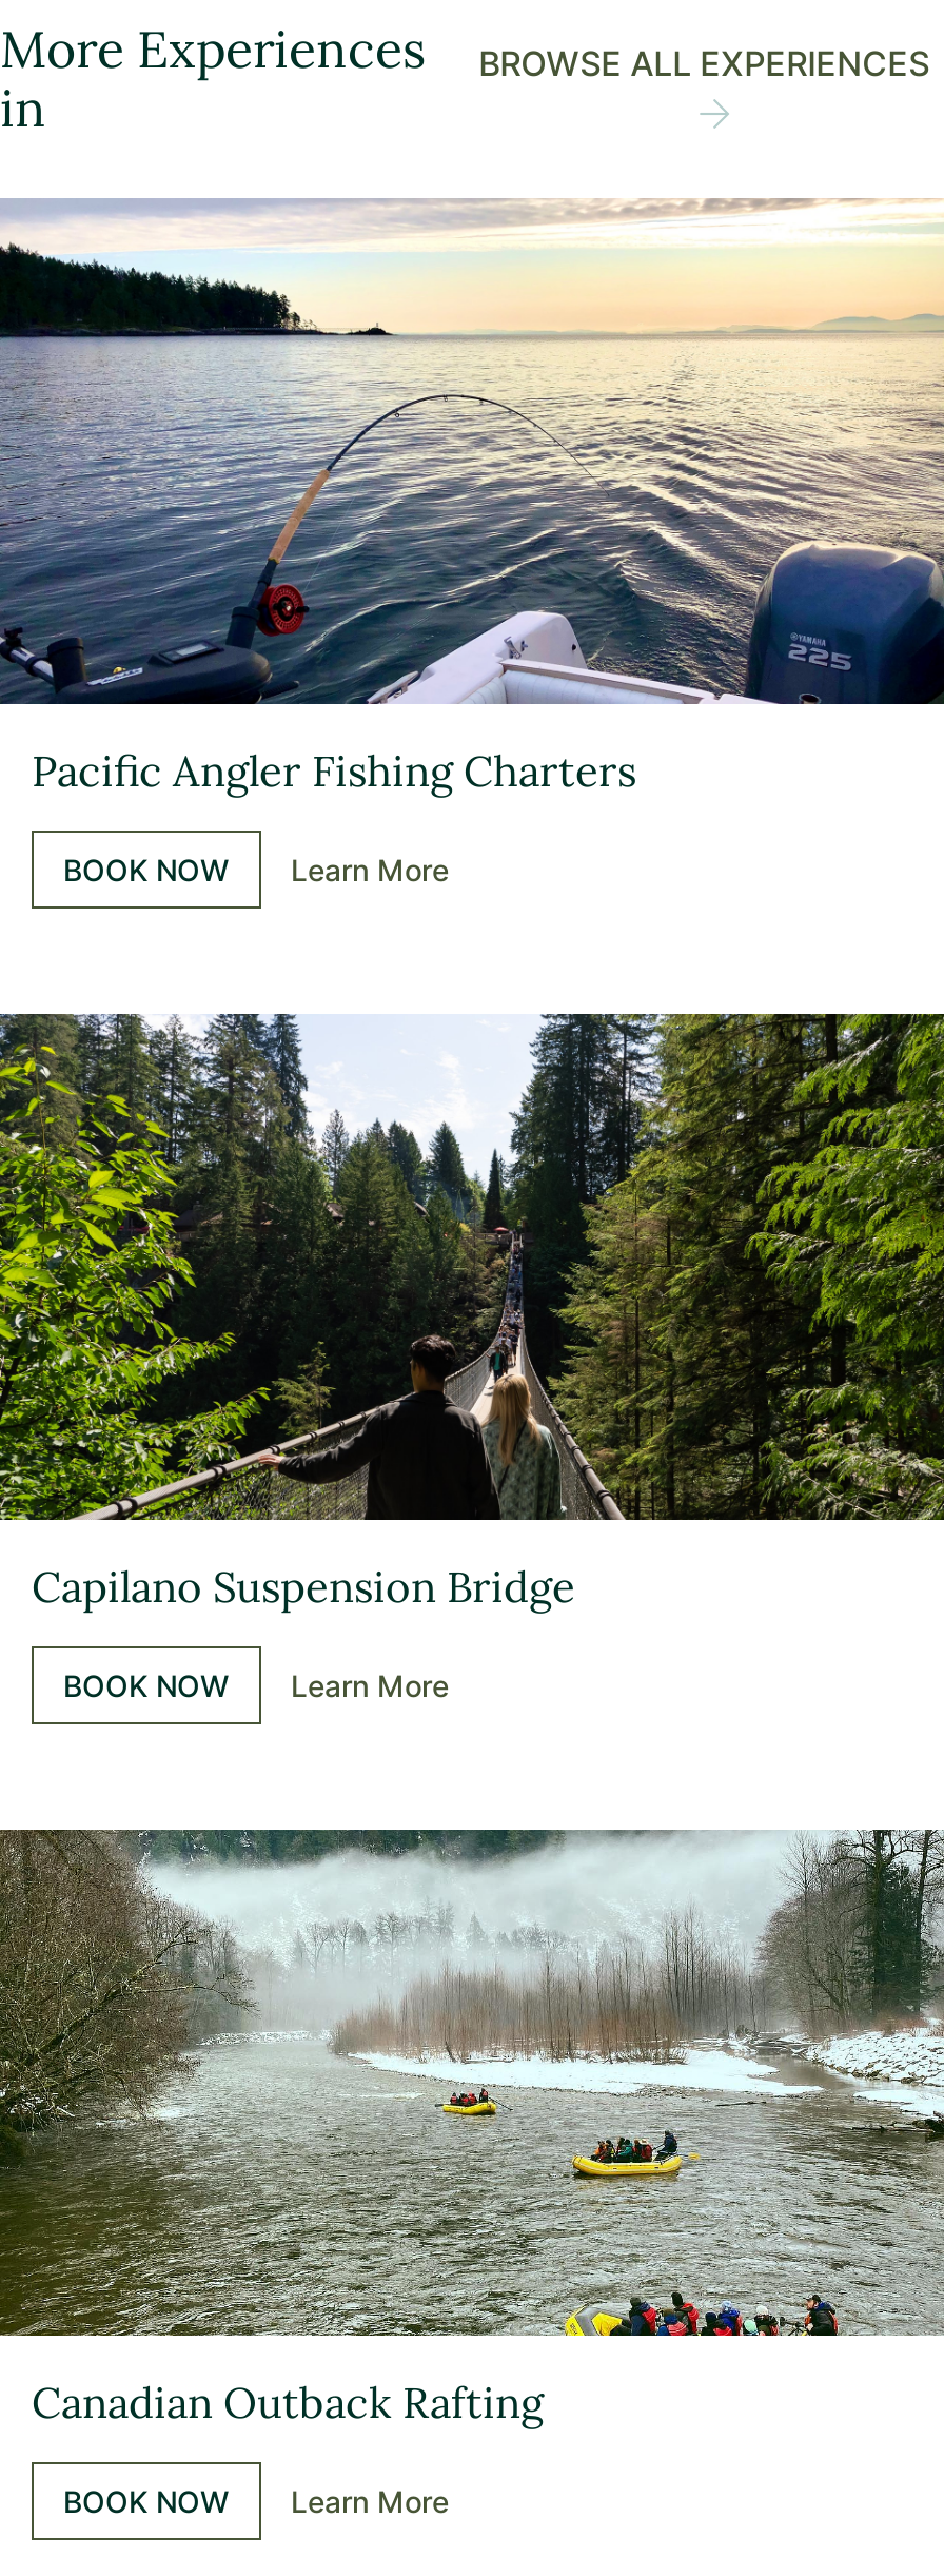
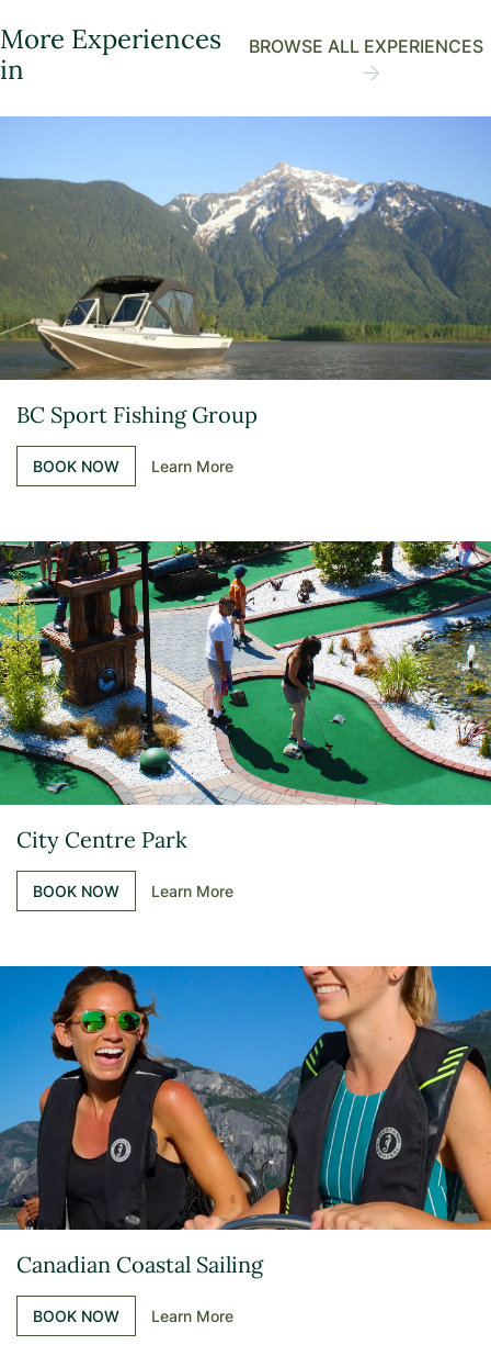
- [image]
- Pacific Angler Fishing Charters
+ [image]
+ BC Sport Fishing Group

- [image]
- Capilano Suspension Bridge
+ [image]
+ City Centre Park

- [image]
- Canadian Outback Rafting
+ [image]
+ Canadian Coastal Sailing
